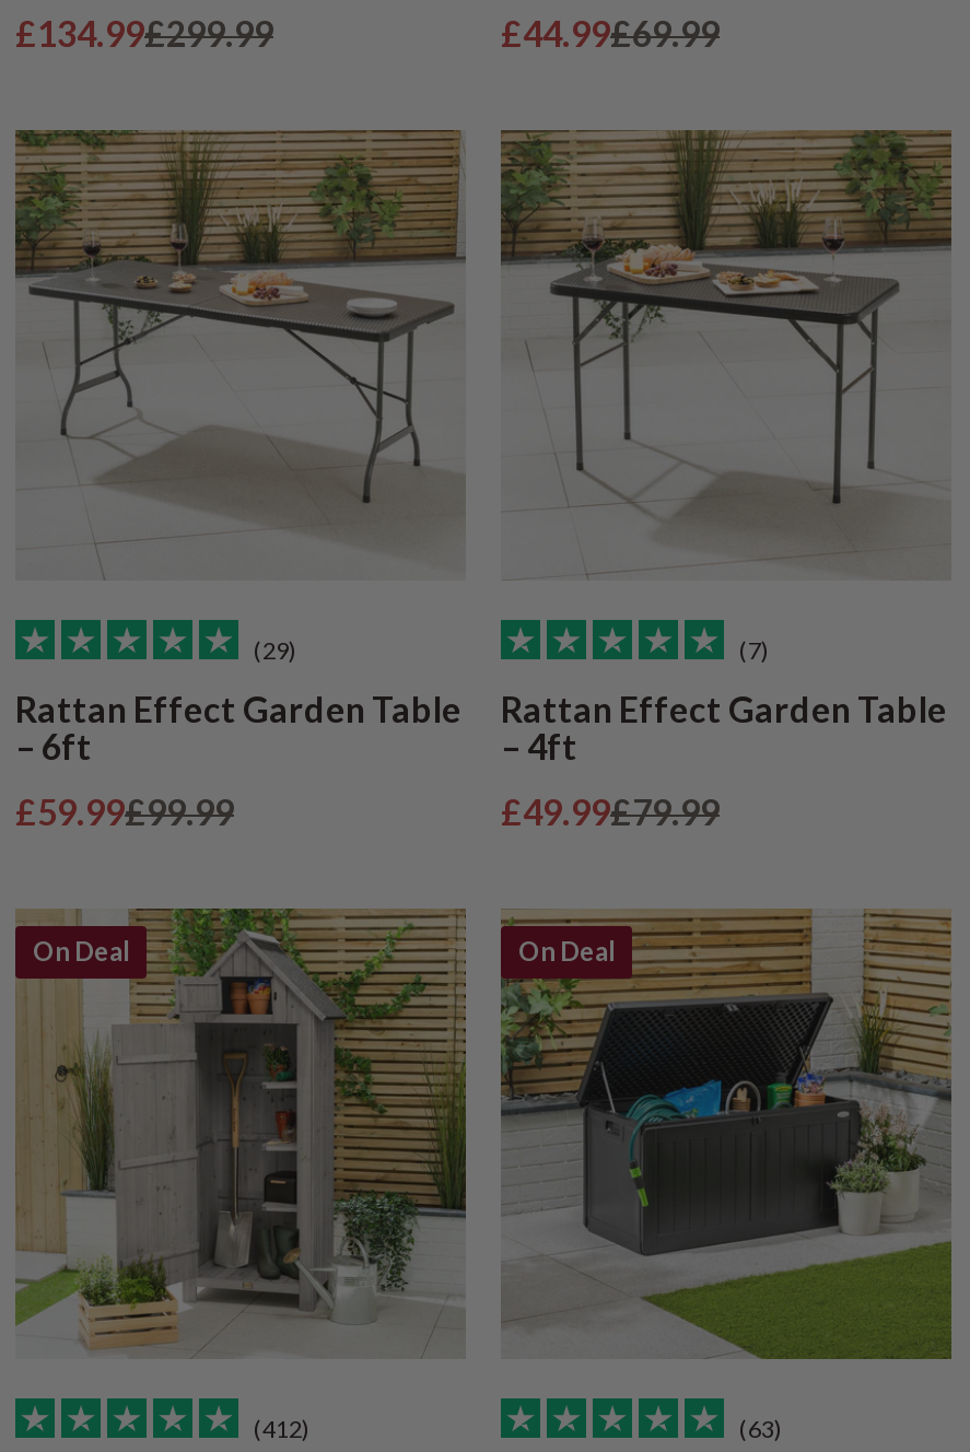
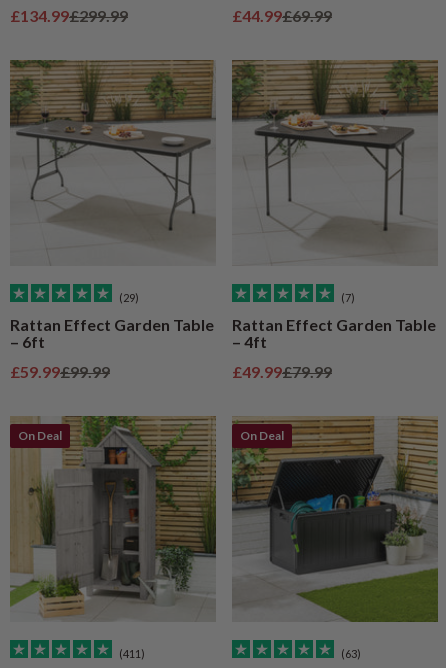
- (412)
+ (411)
